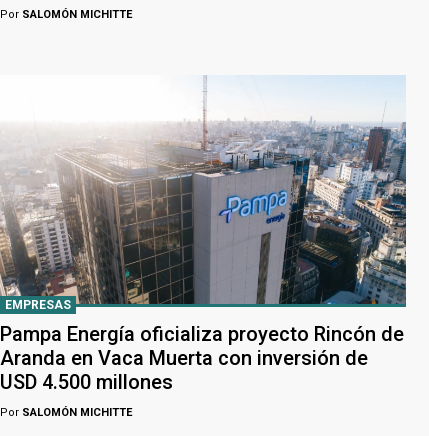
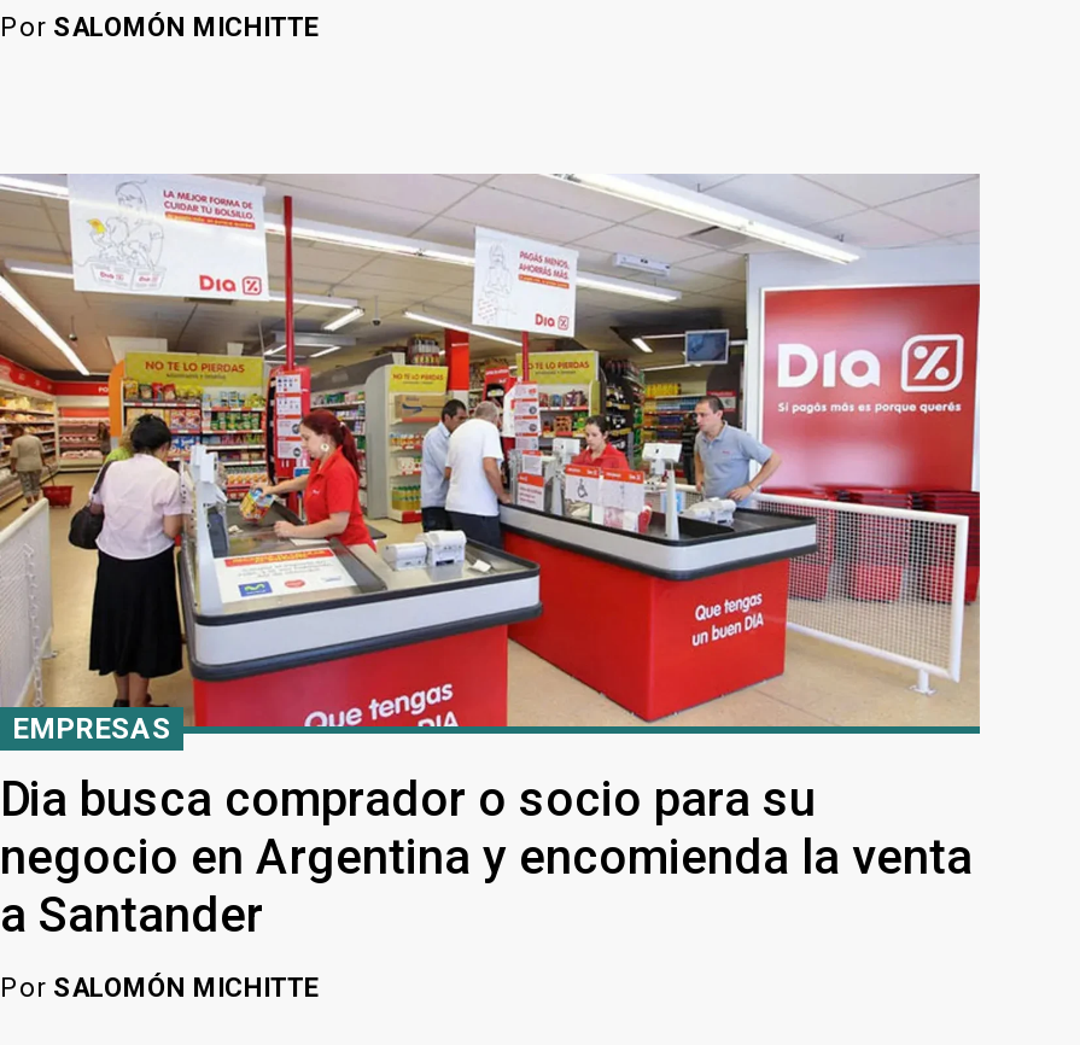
- [image]
- Pampa Energía oficializa proyecto Rincón de
- Aranda en Vaca Muerta con inversión de
- USD 4.500 millones
+ [image]
+ Dia busca comprador o socio para su
+ negocio en Argentina y encomienda la venta
+ a Santander
